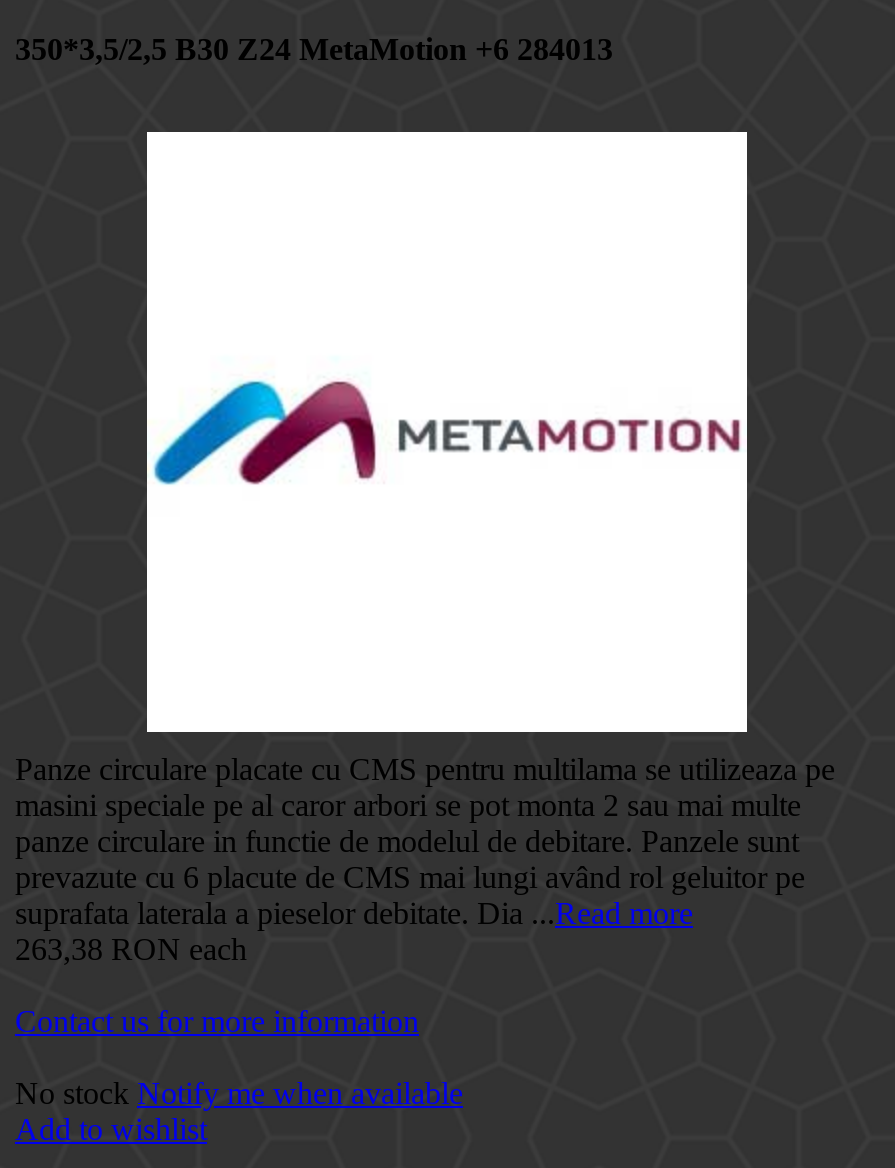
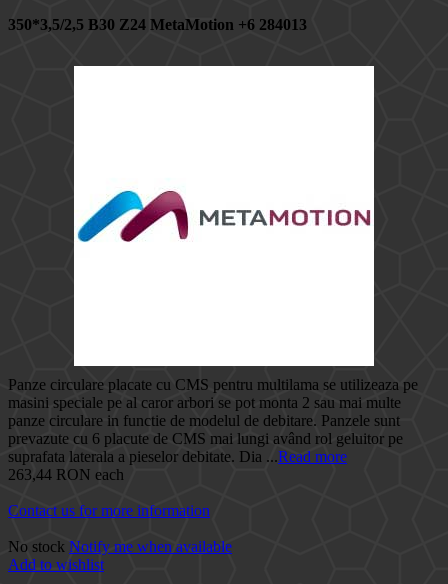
- 263,38 RON each
+ 263,44 RON each
